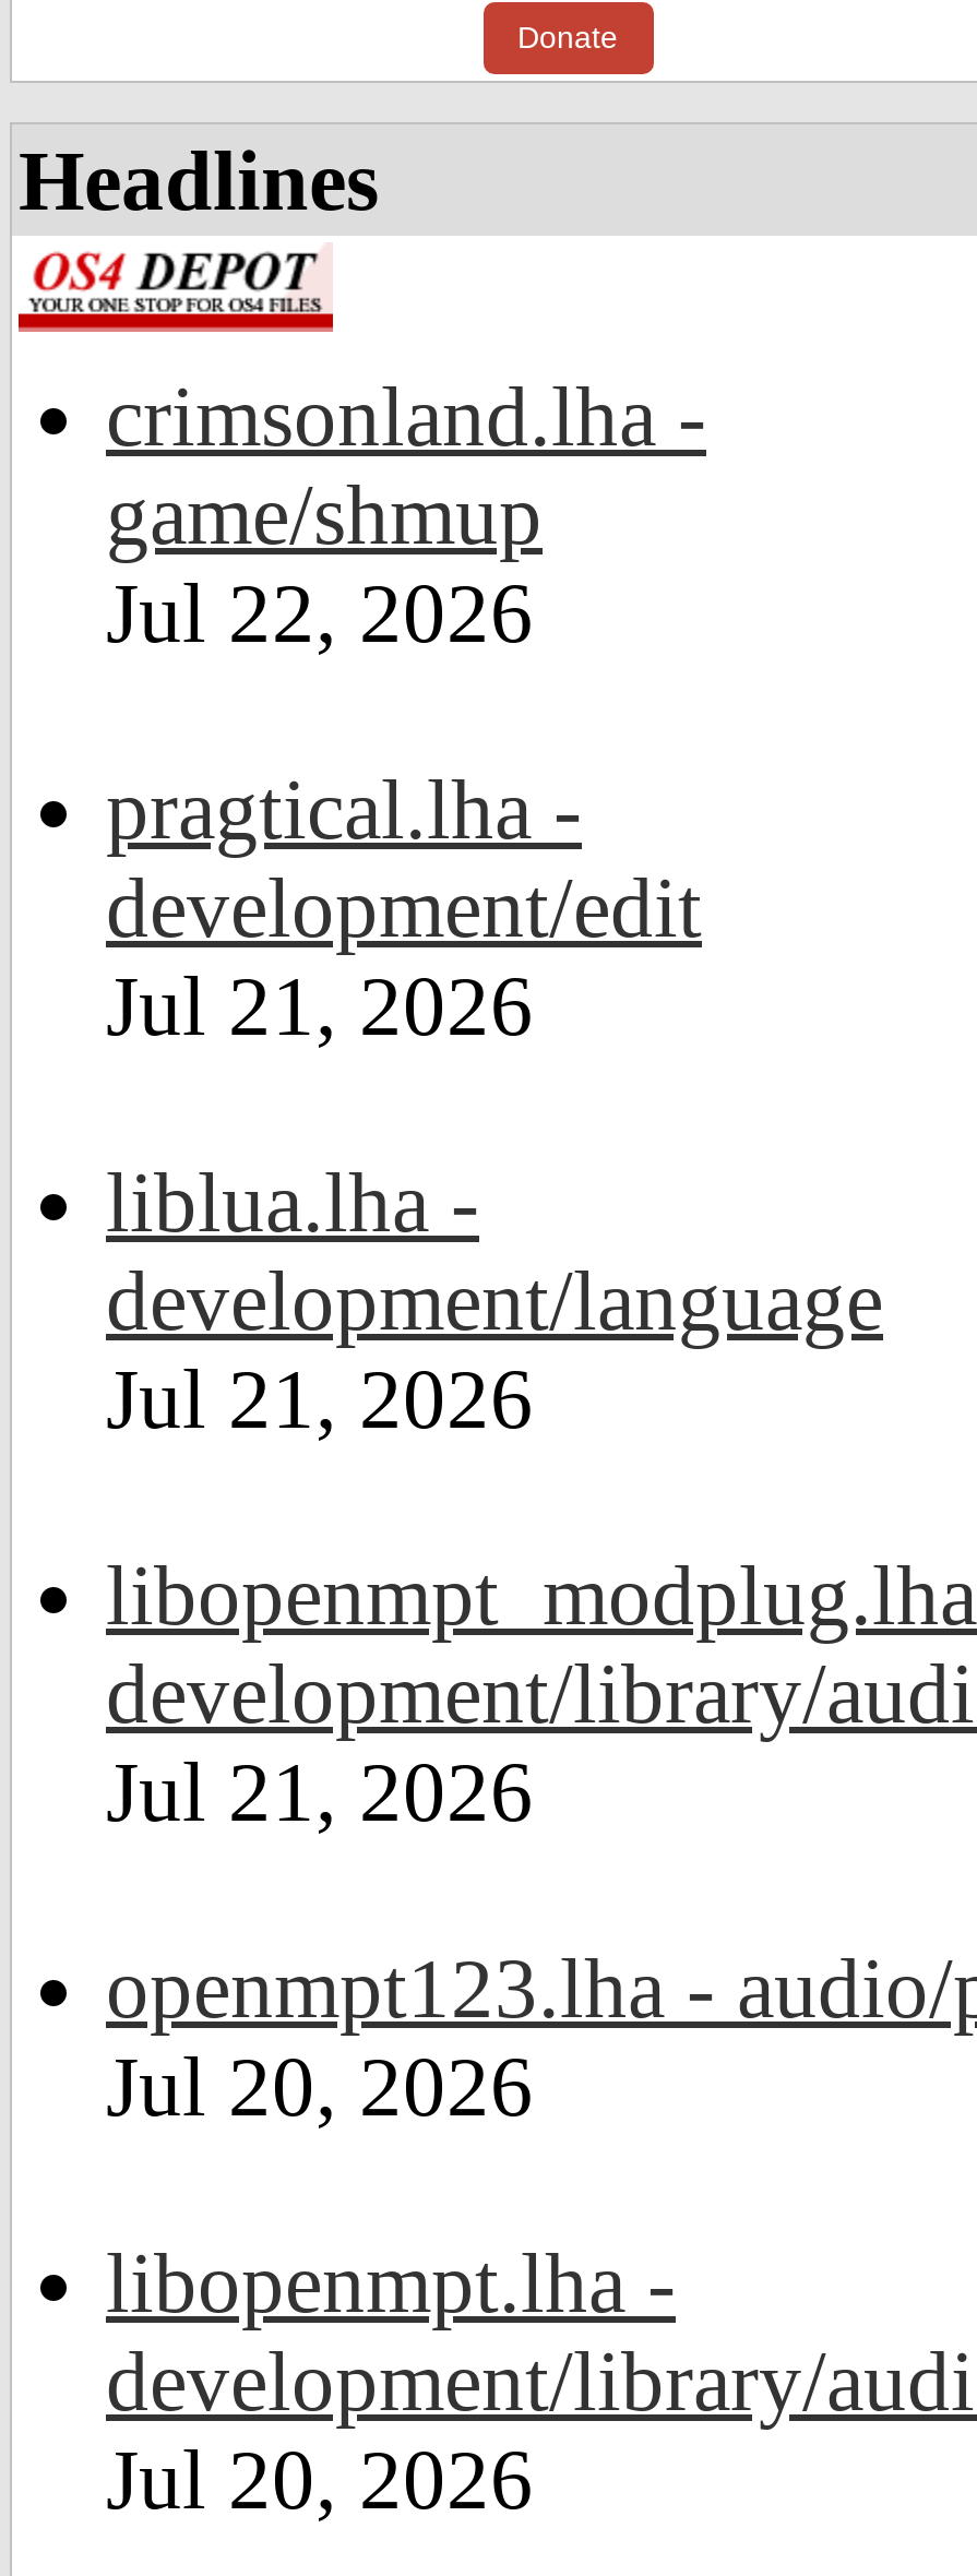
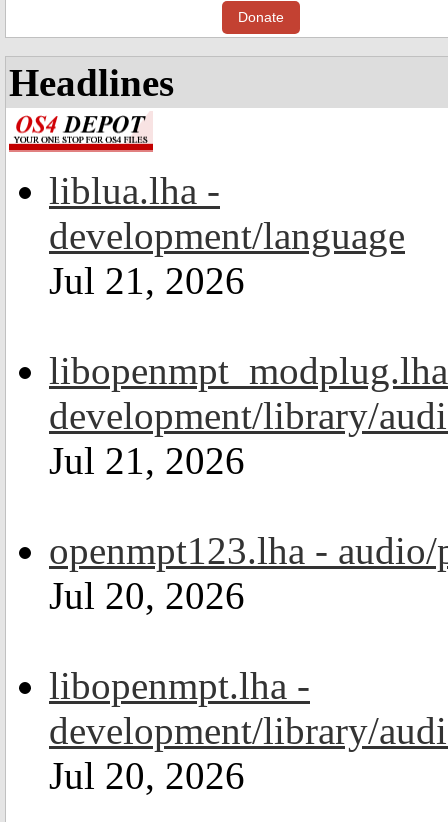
- crimsonland.lha -
- game/shmup
- Jul 22, 2026
- pragtical.lha -
- development/edit
- Jul 21, 2026
